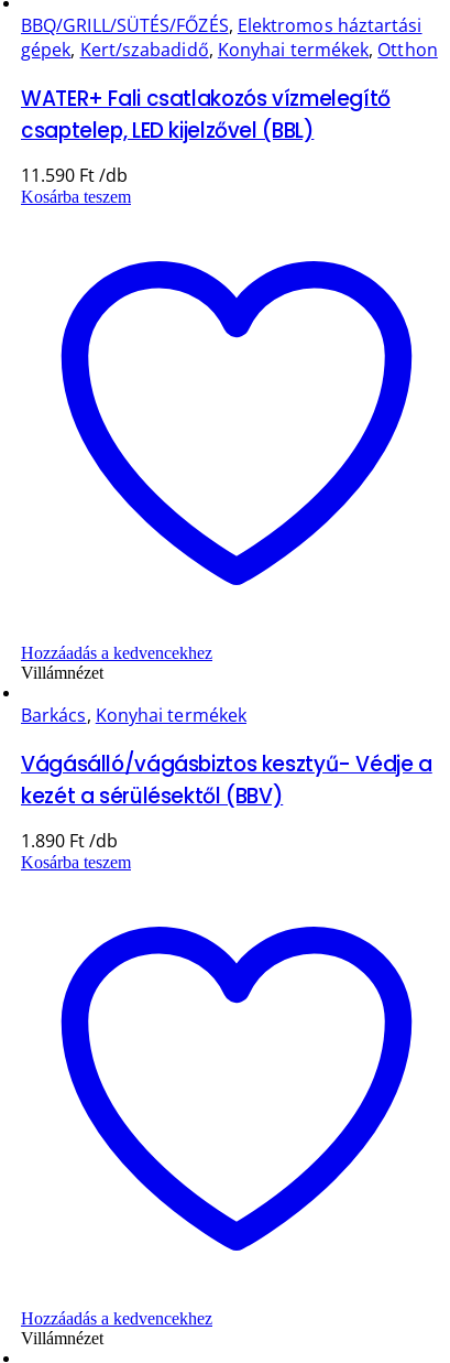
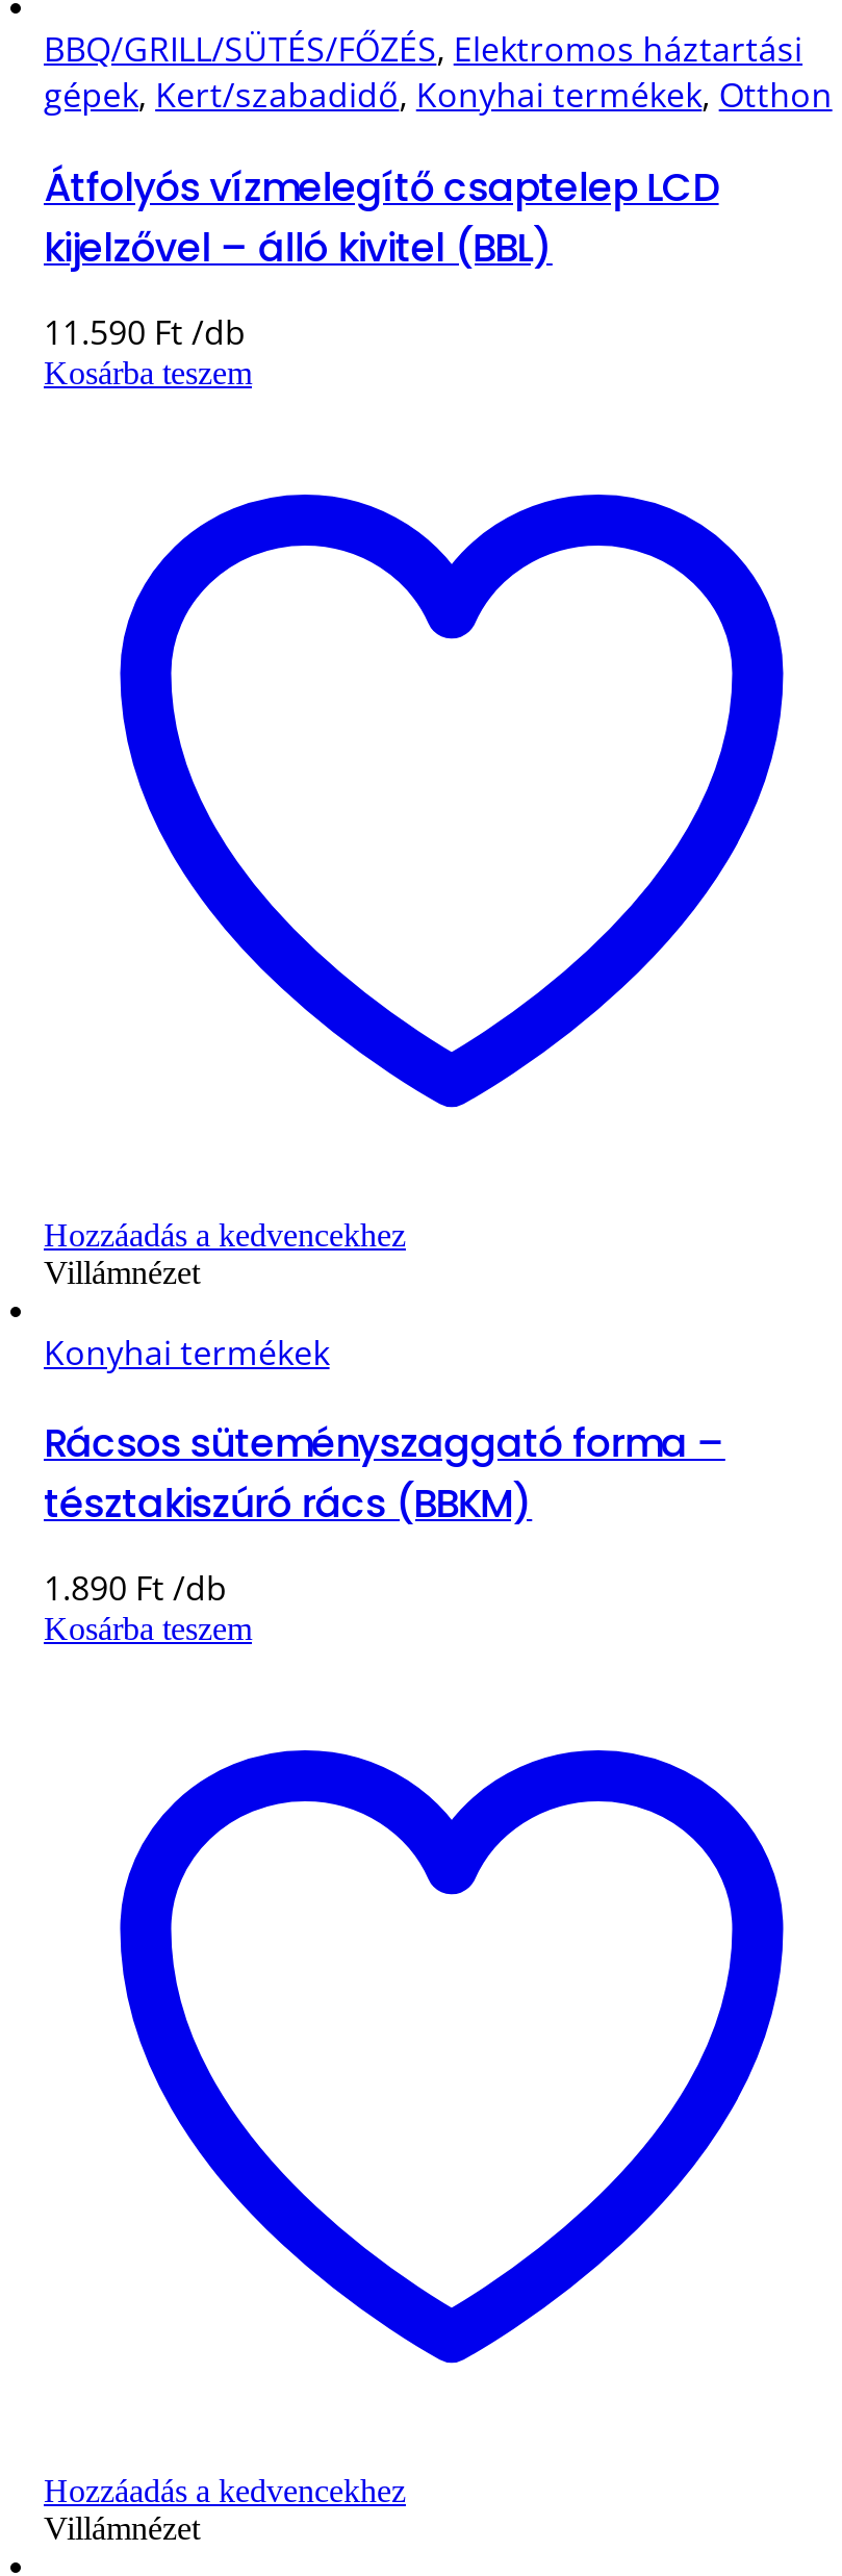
- WATER+ Fali csatlakozós vízmelegítő
- csaptelep, LED kijelzővel (BBL)
+ Átfolyós vízmelegítő csaptelep LCD
+ kijelzővel – álló kivitel (BBL)

- Barkács, Konyhai termékek
+ Konyhai termékek

- Vágásálló/vágásbiztos kesztyű- Védje a
- kezét a sérülésektől (BBV)
+ Rácsos süteményszaggató forma –
+ tésztakiszúró rács (BBKM)
